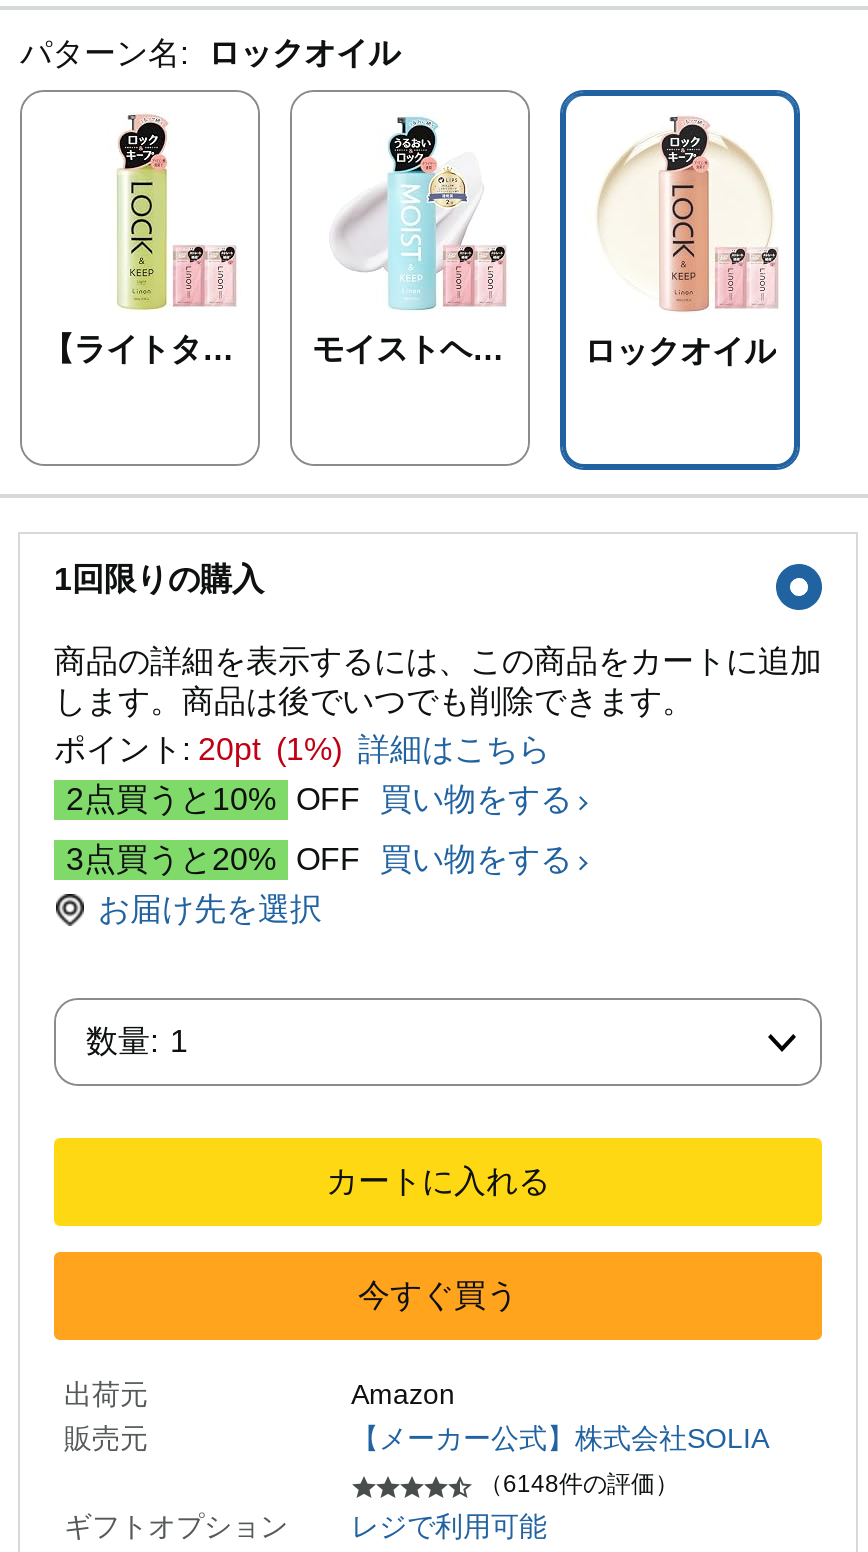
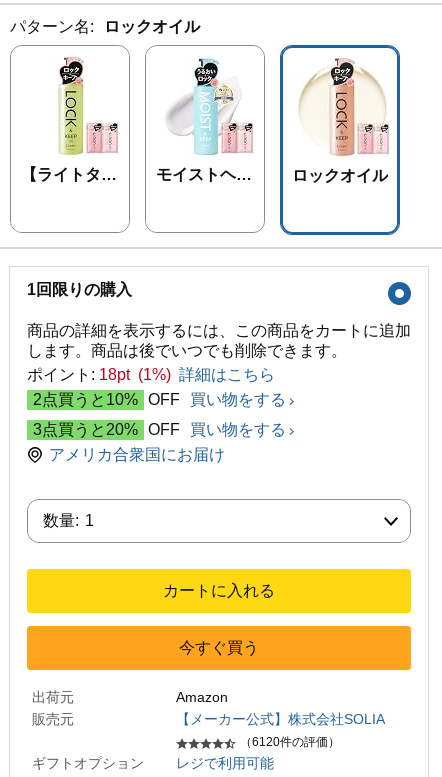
- ポイント: 20pt (1%) 詳細はこちら
+ ポイント: 18pt (1%) 詳細はこちら

- お届け先を選択
+ アメリカ合衆国にお届け

- （6148件の評価）
+ （6120件の評価）
